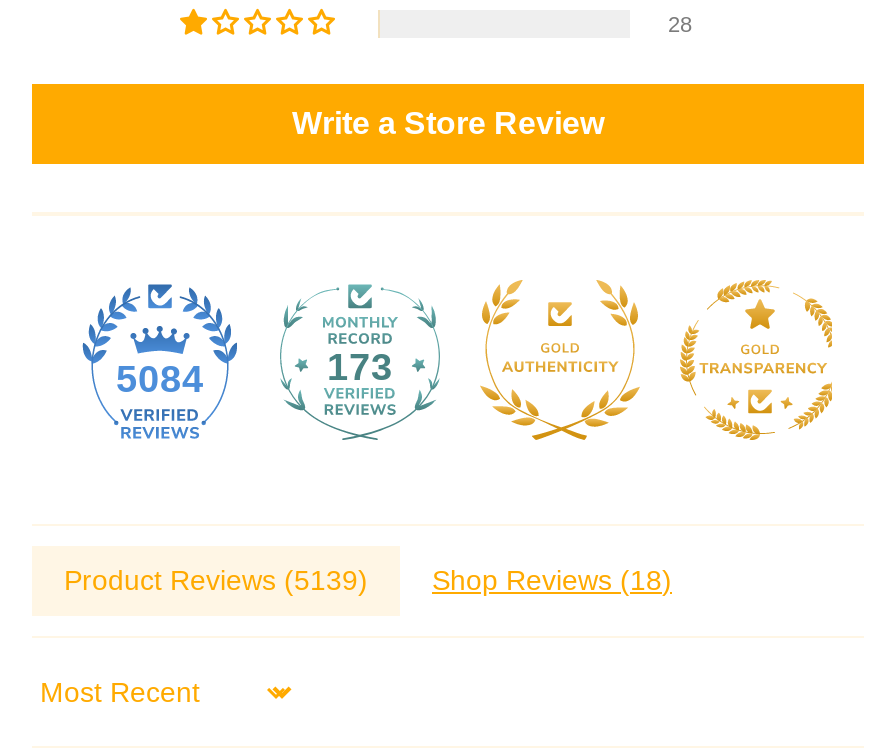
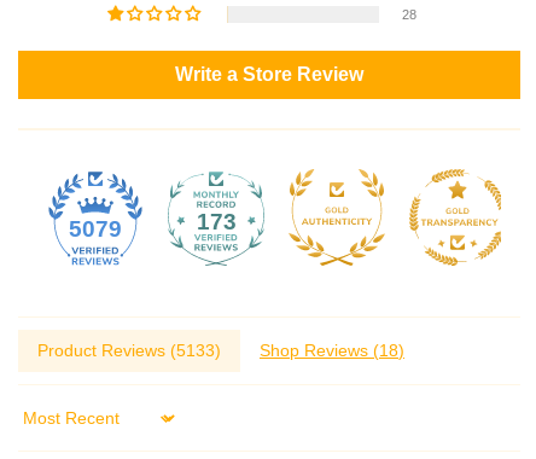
- 5084
+ 5079

- Product Reviews (5139)
+ Product Reviews (5133)
